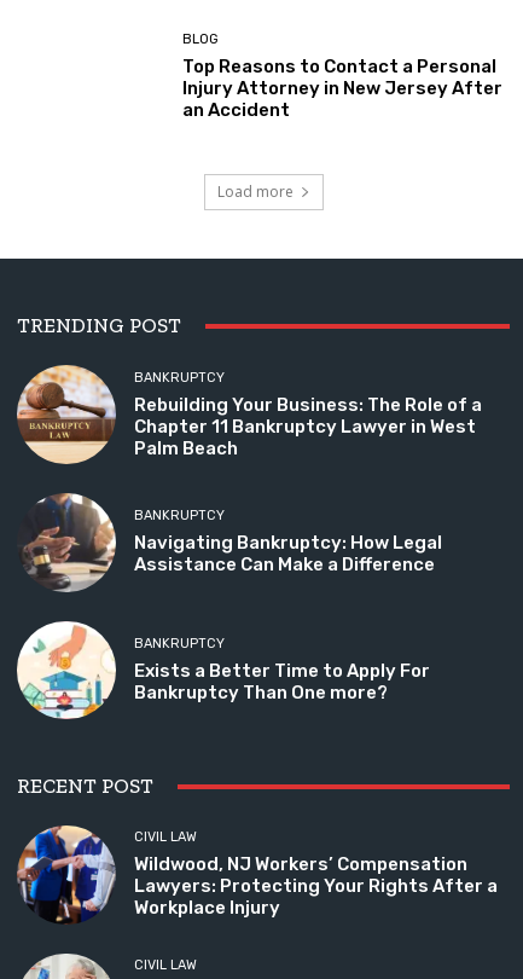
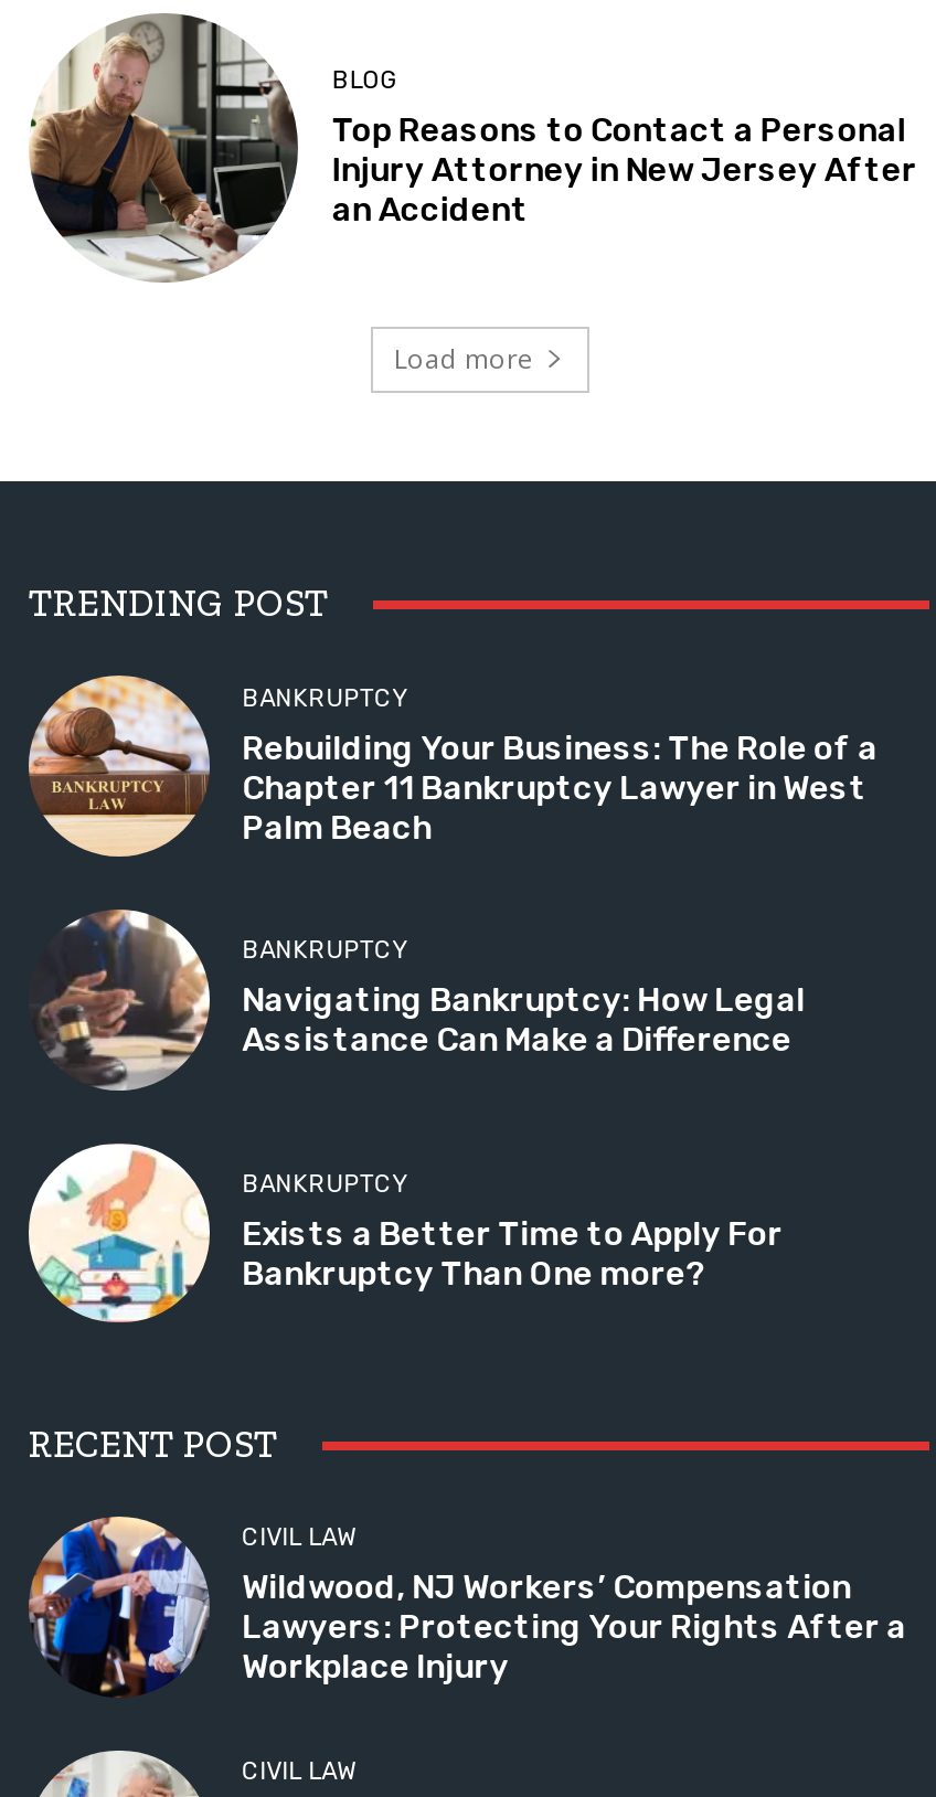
+ [image]
